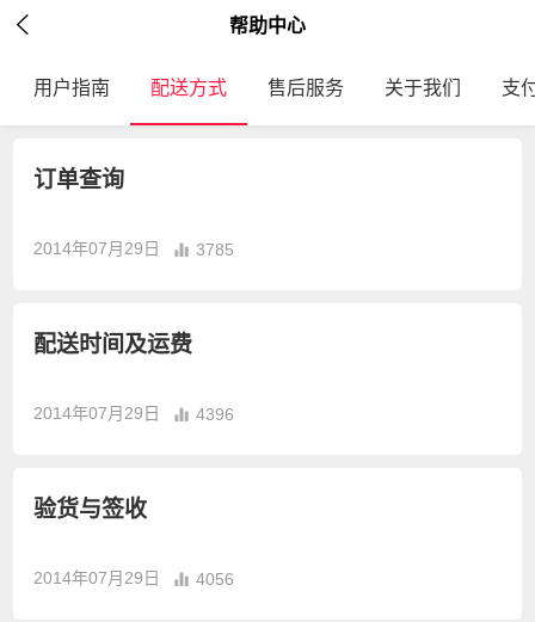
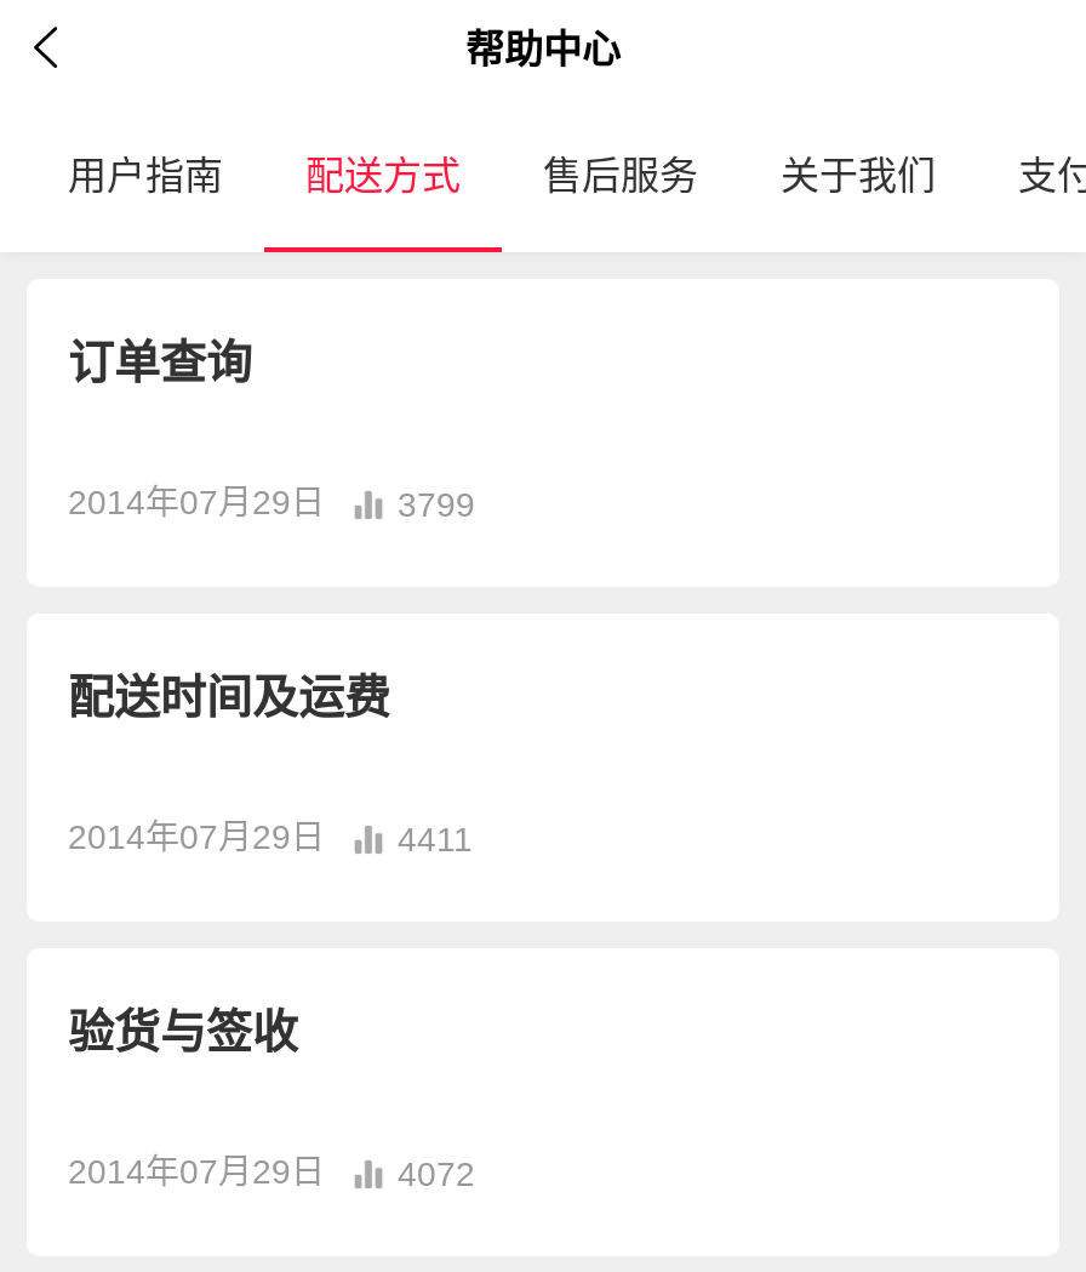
- 2014年07月29日 3785
+ 2014年07月29日 3799

- 2014年07月29日 4396
+ 2014年07月29日 4411

- 2014年07月29日 4056
+ 2014年07月29日 4072
